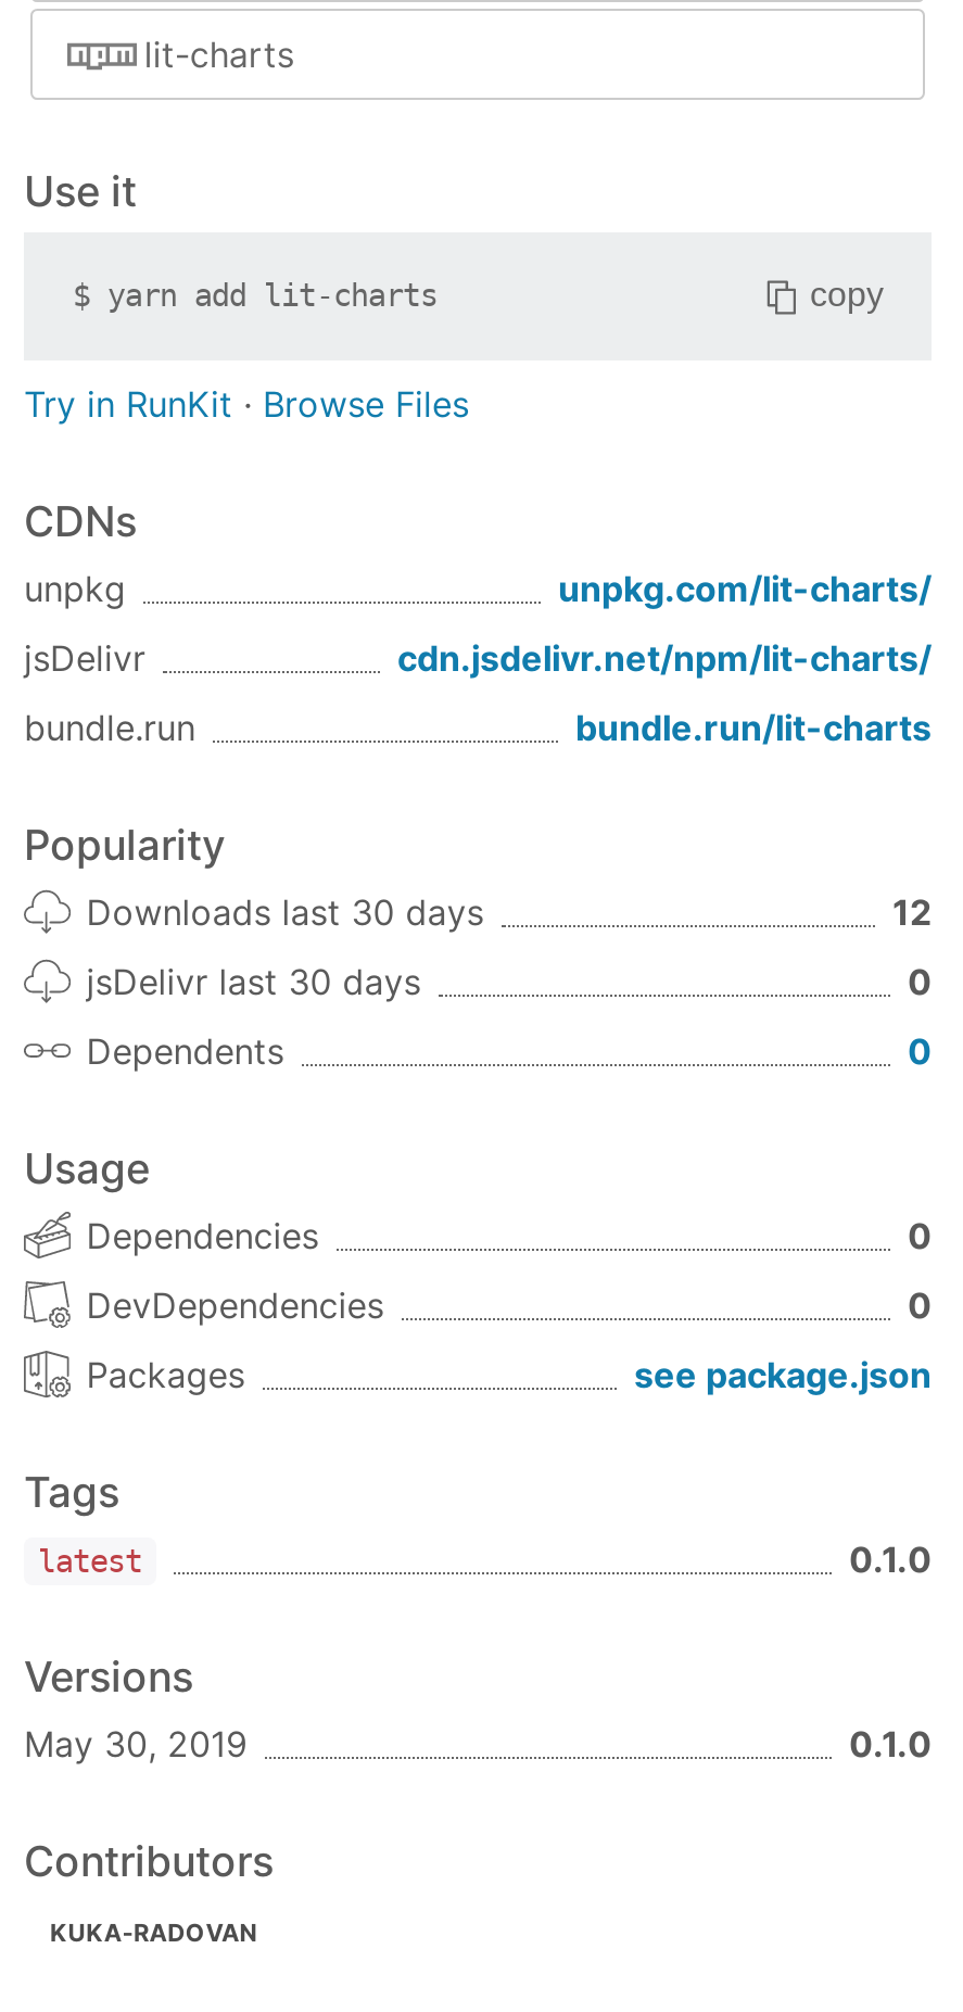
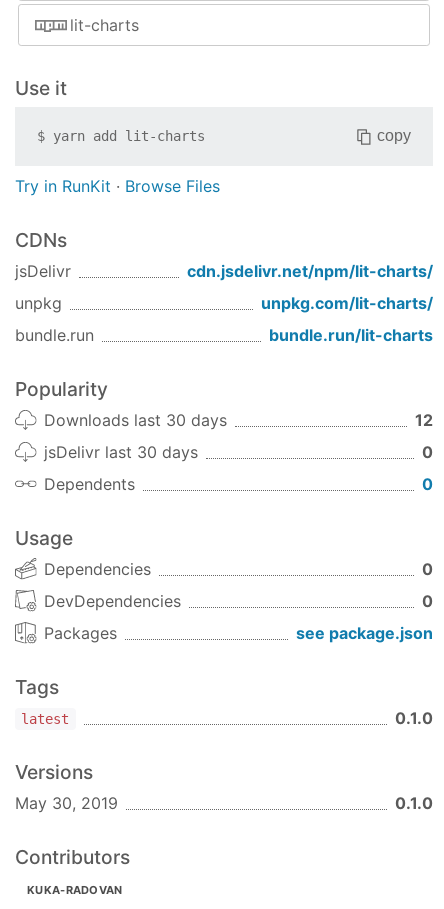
moved down: unpkg | unpkg.com/lit-charts/

moved up: jsDelivr | cdn.jsdelivr.net/npm/lit-charts/
